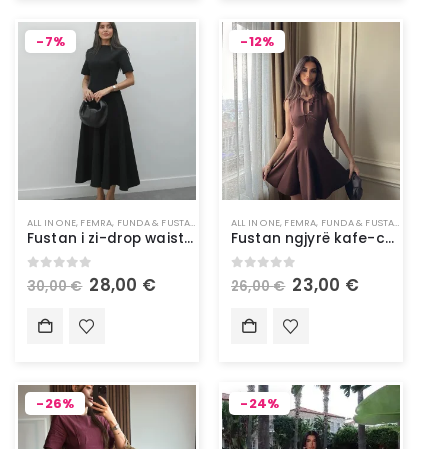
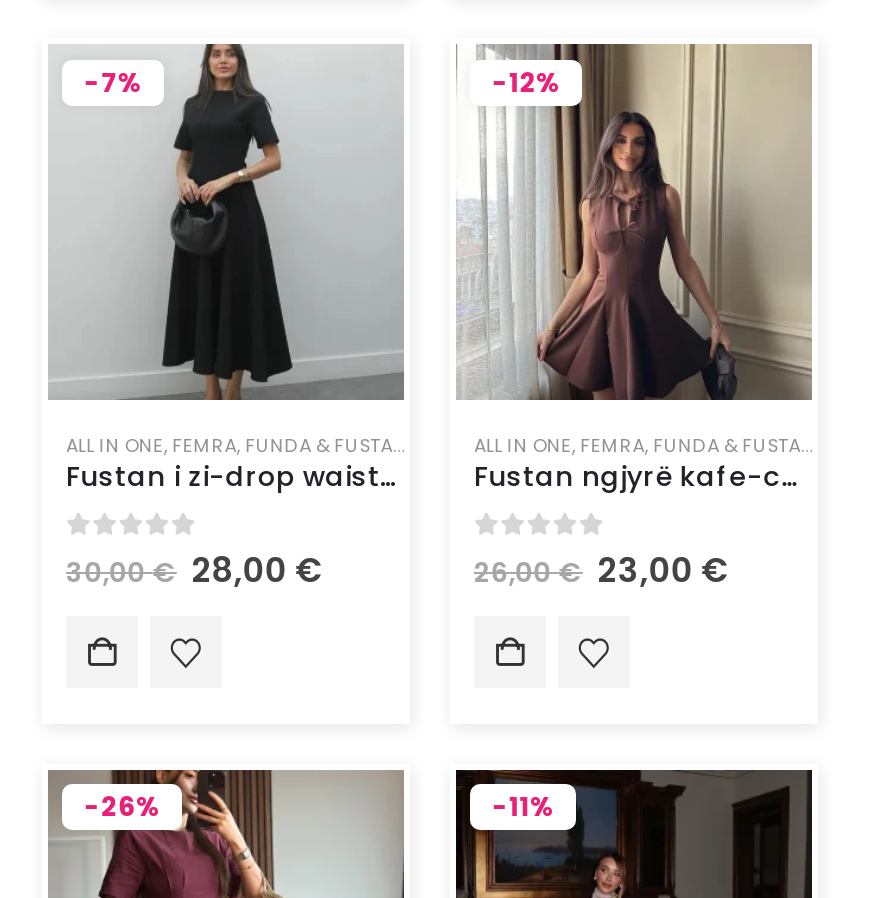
- -24%
+ -11%
